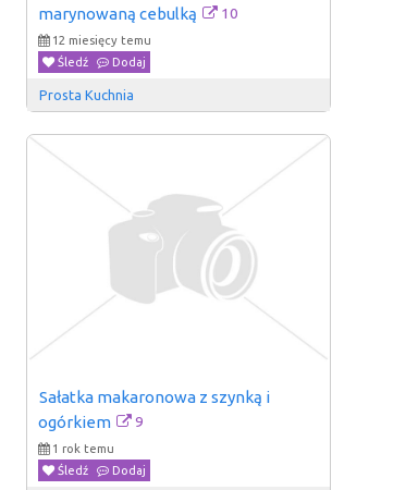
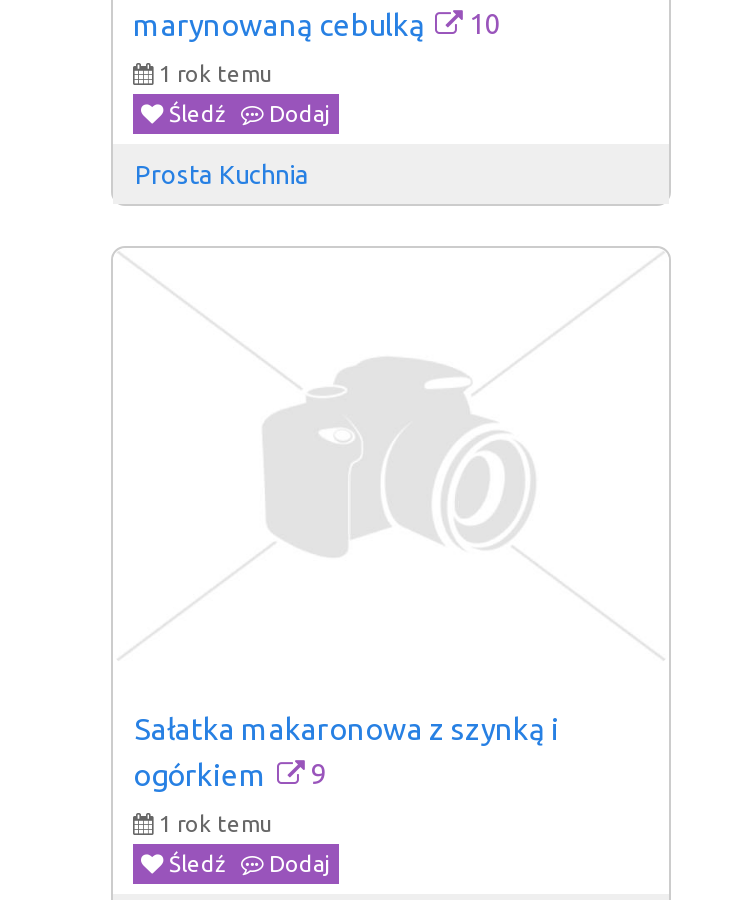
- 12 miesięcy temu
+ 1 rok temu
